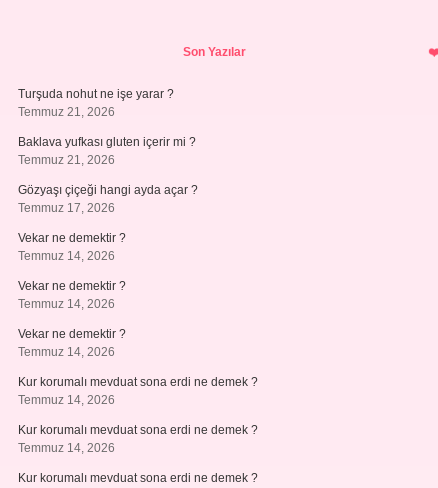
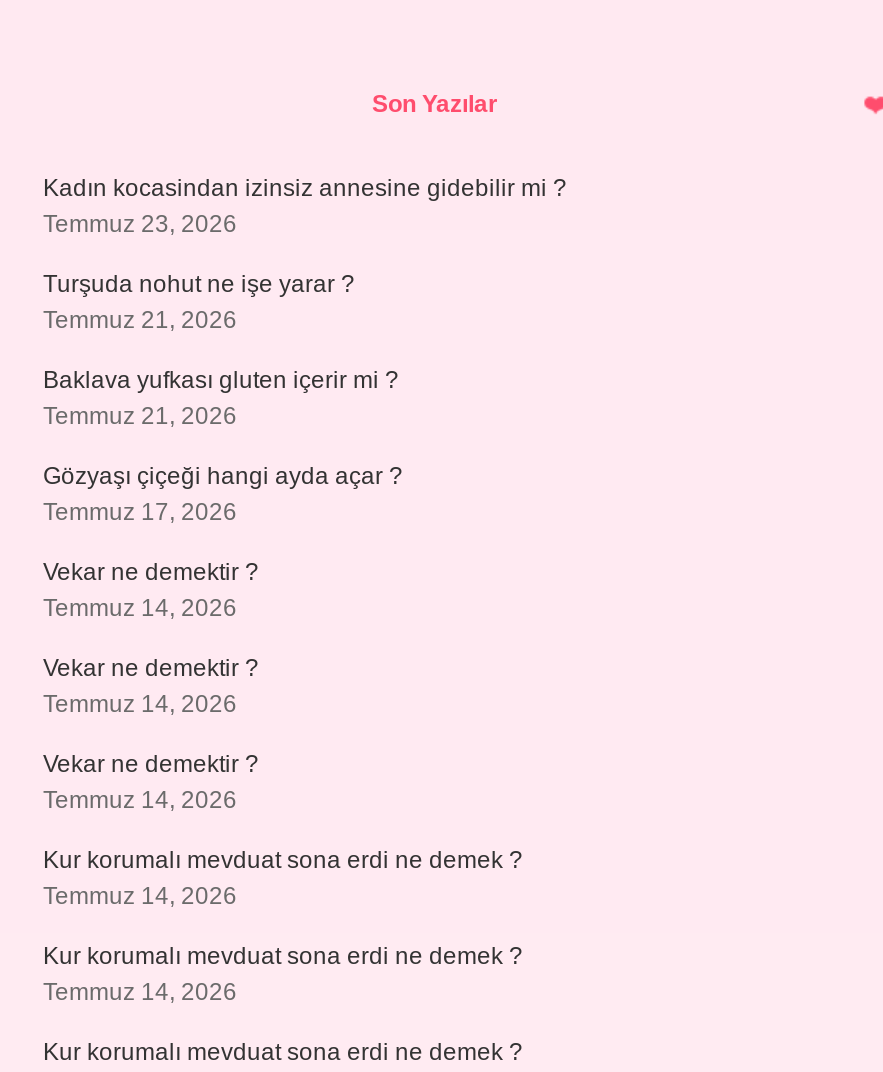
+ Kadın kocasindan izinsiz annesine gidebilir mi ?
+ Temmuz 23, 2026
